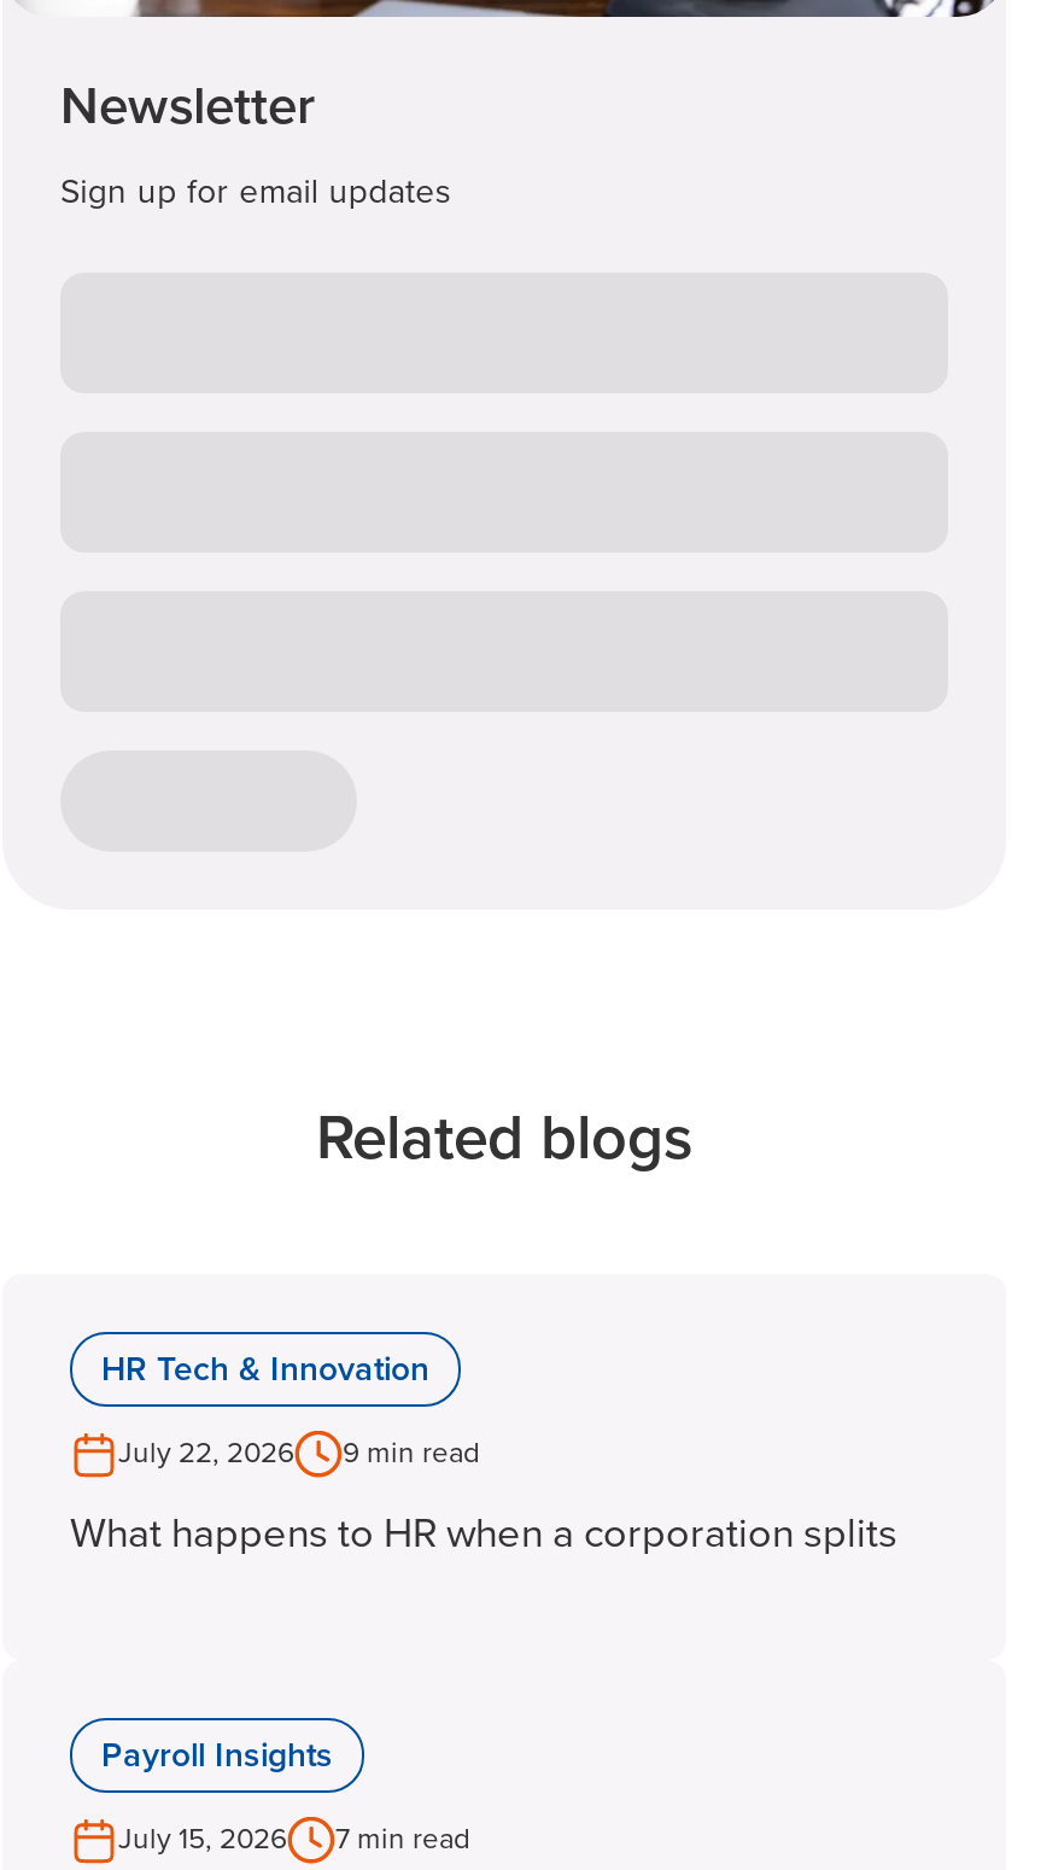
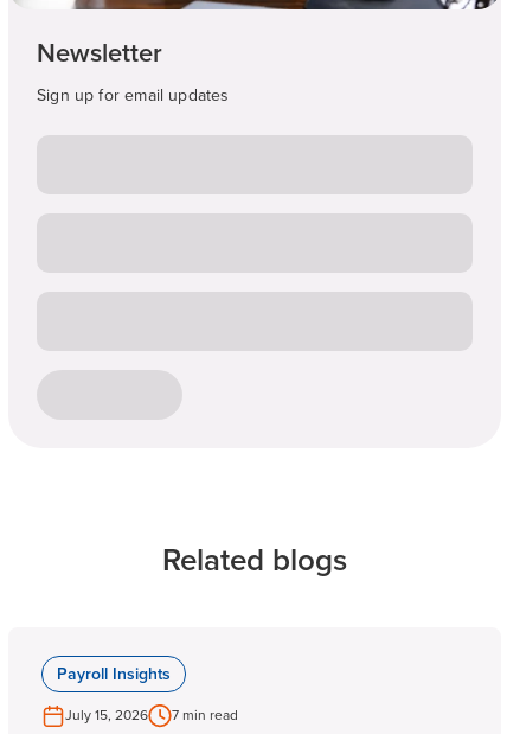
- HR Tech & Innovation
- July 22, 2026
- 9 min read
- What happens to HR when a corporation splits
